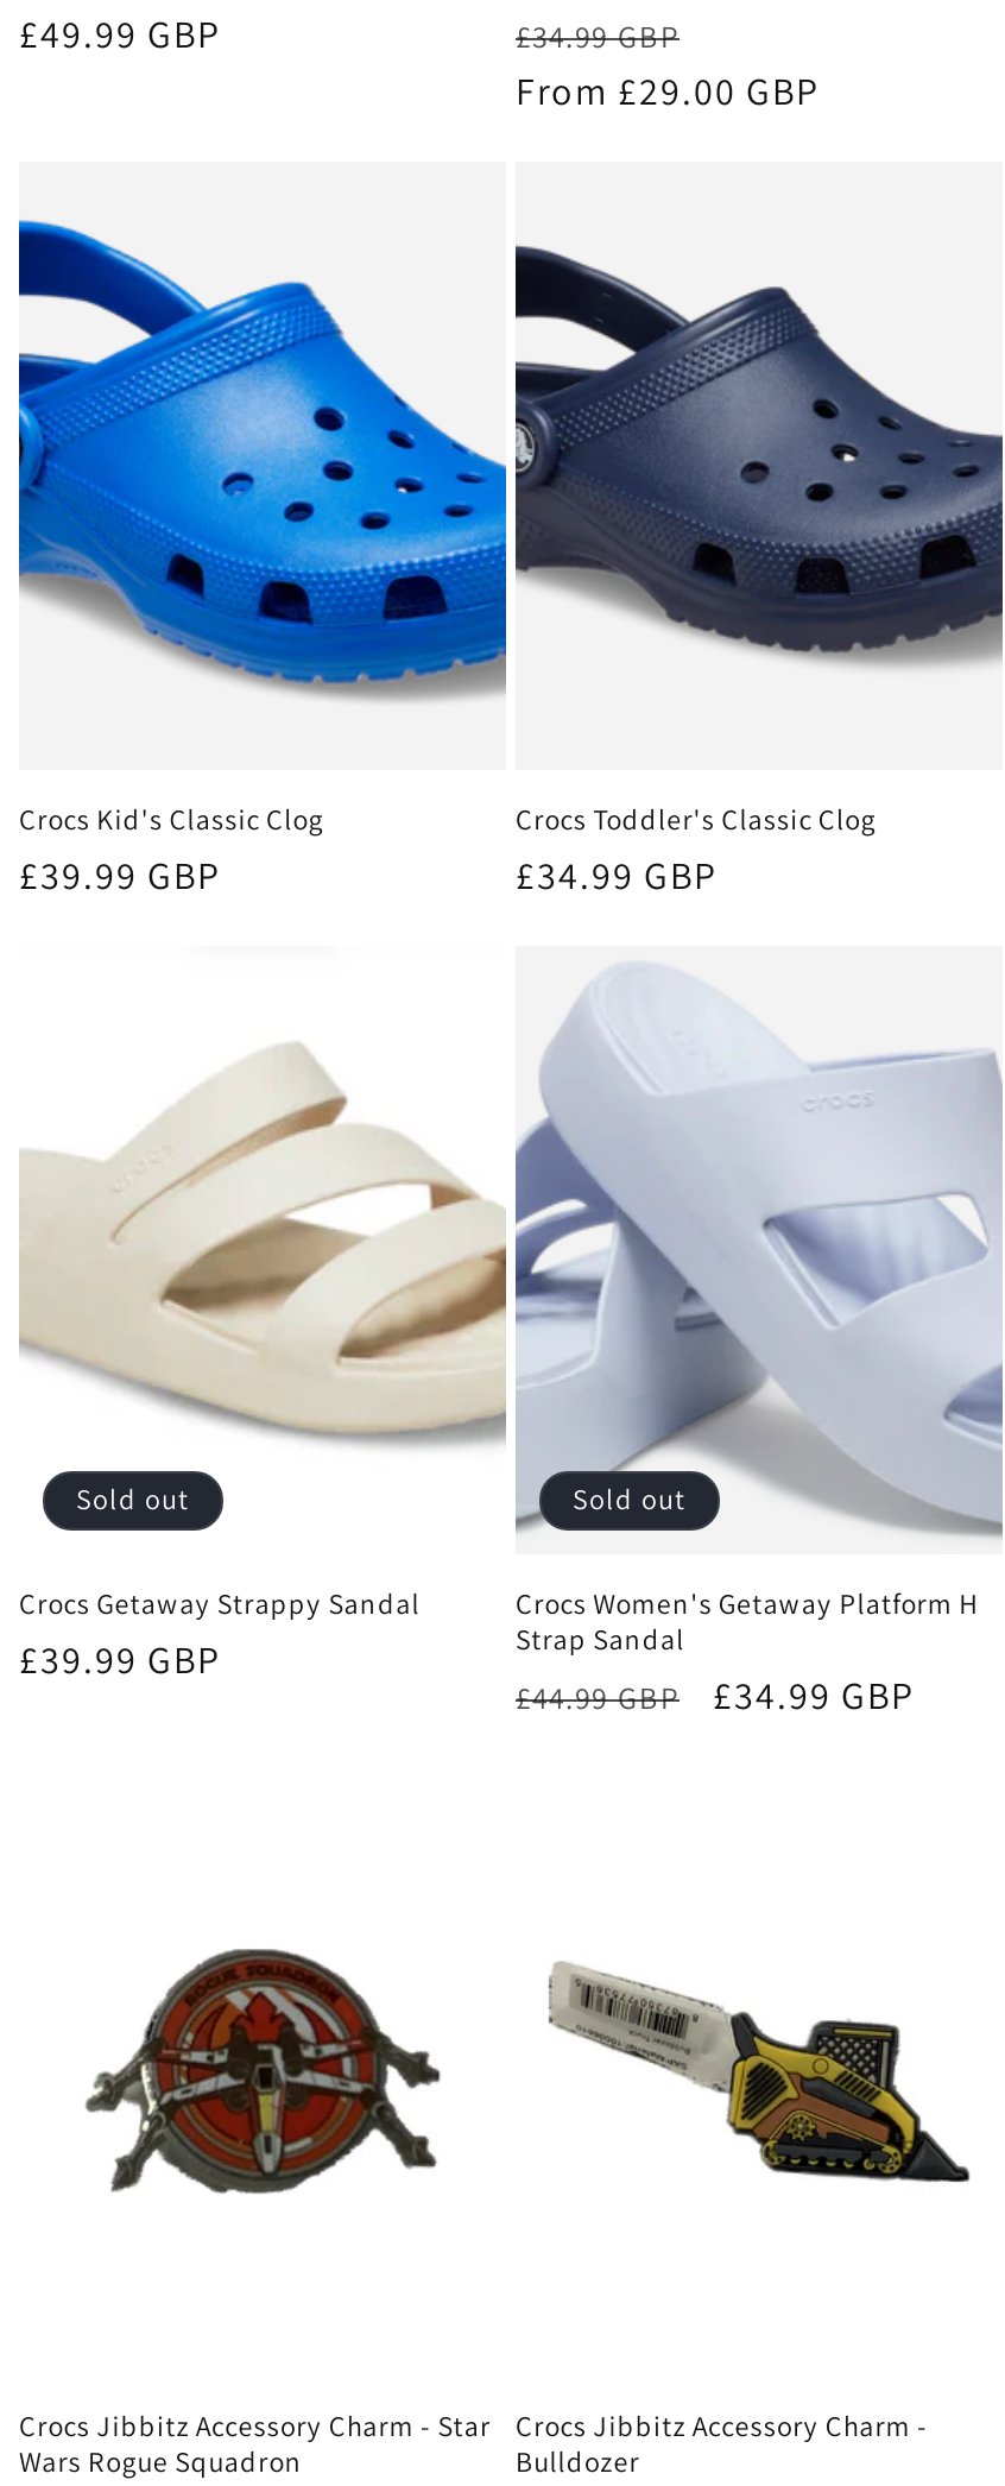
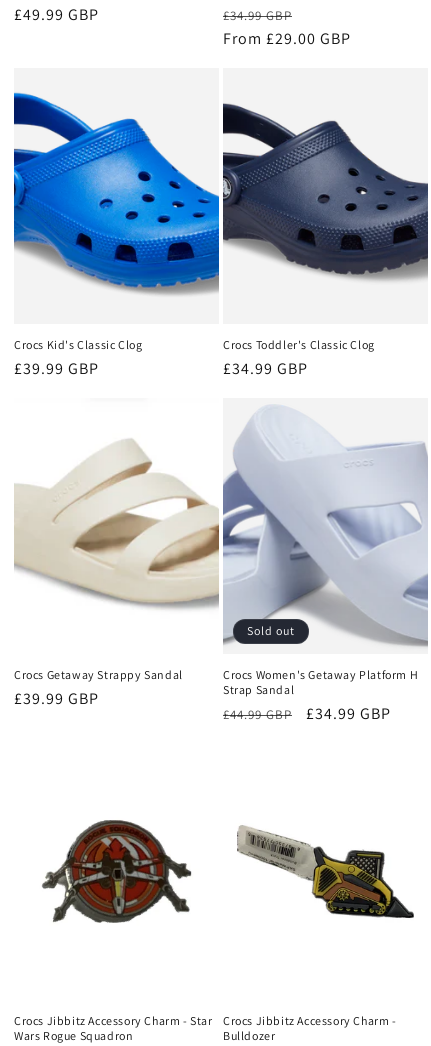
- Sold out
